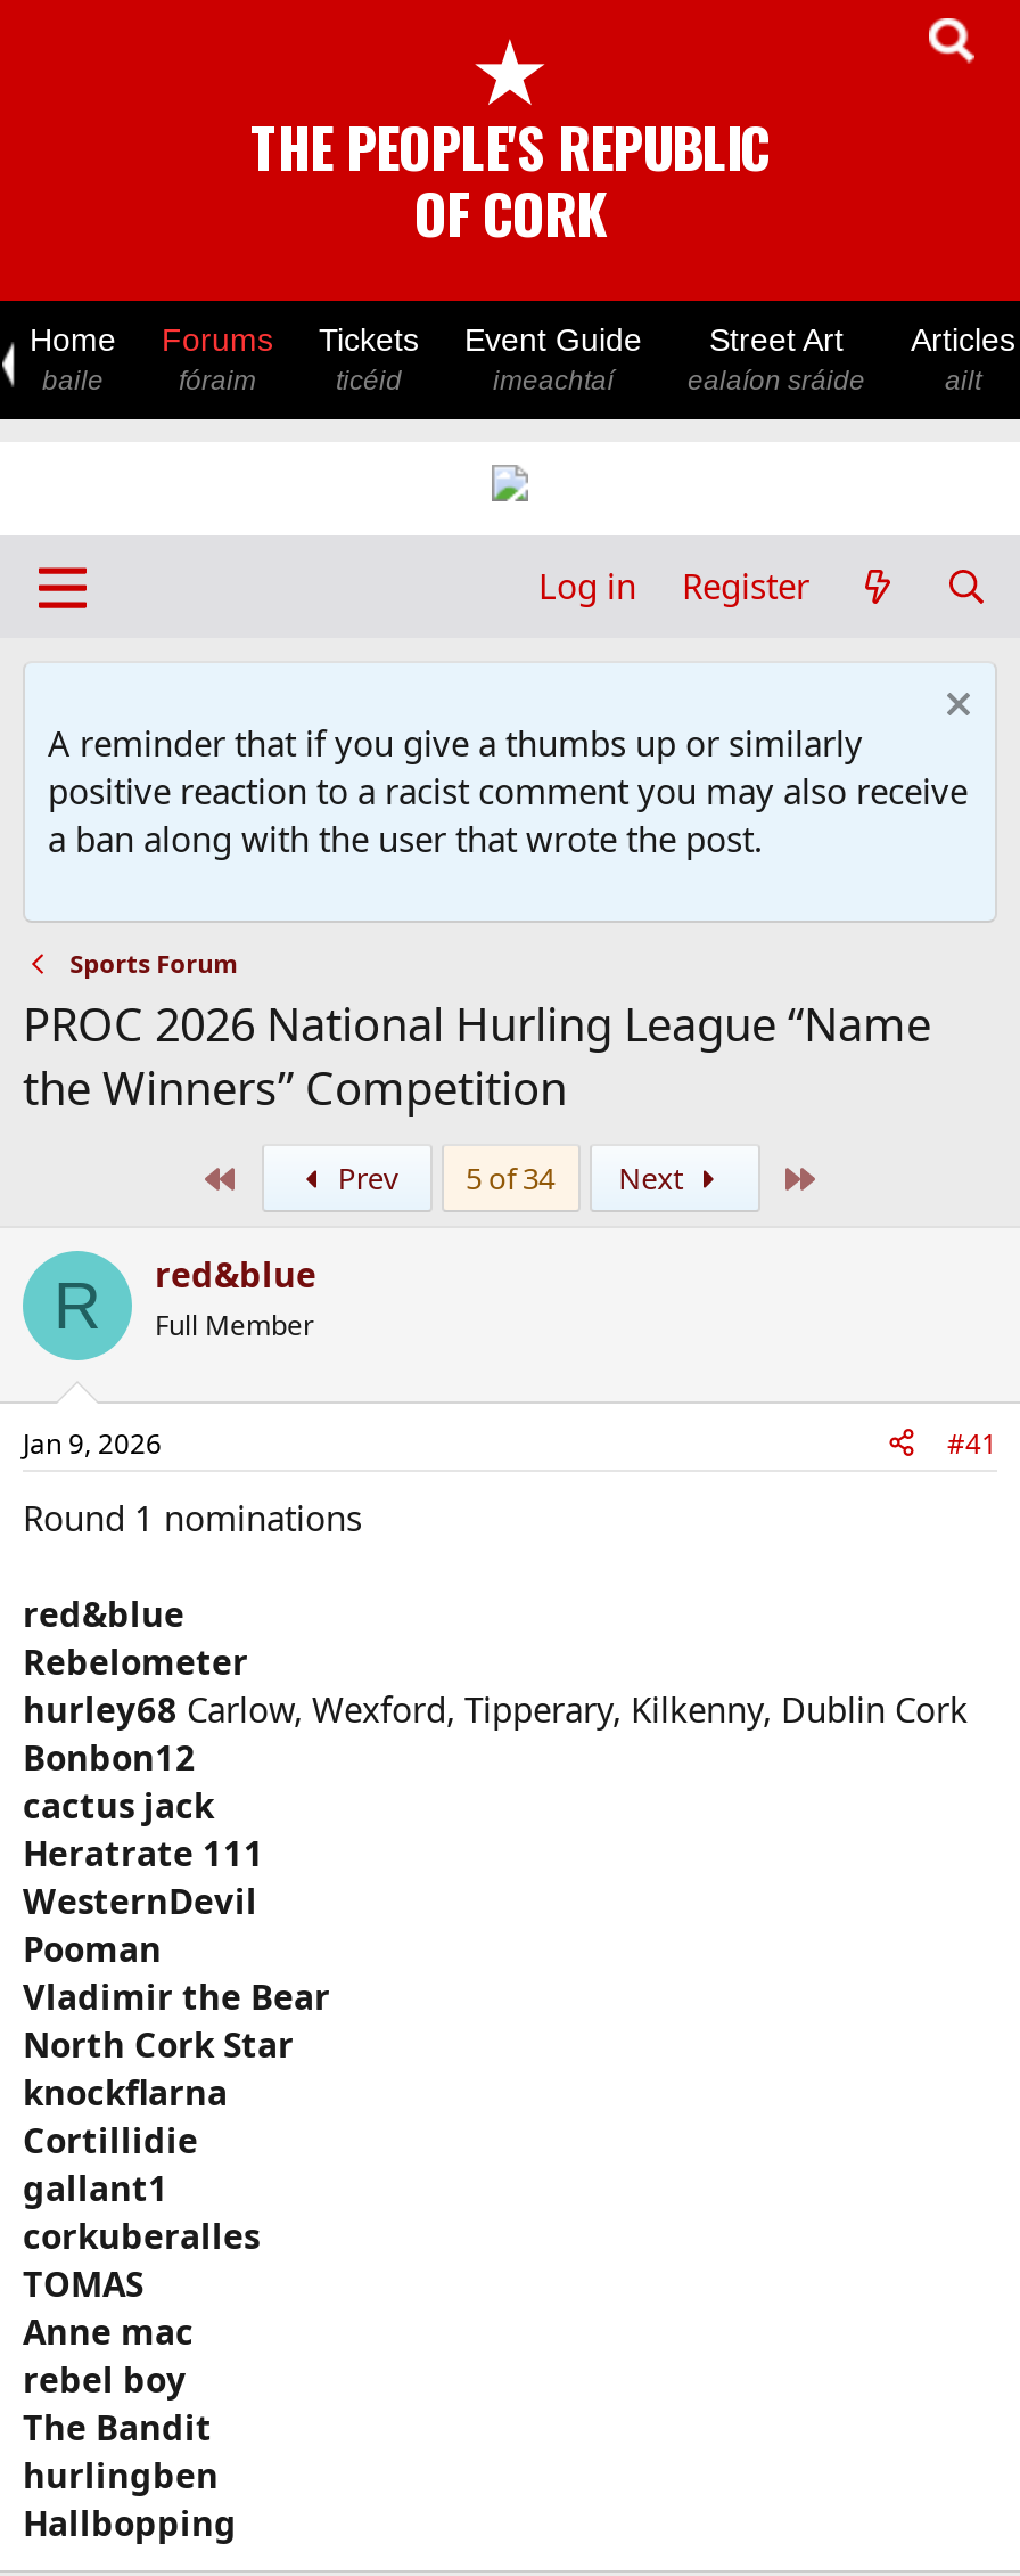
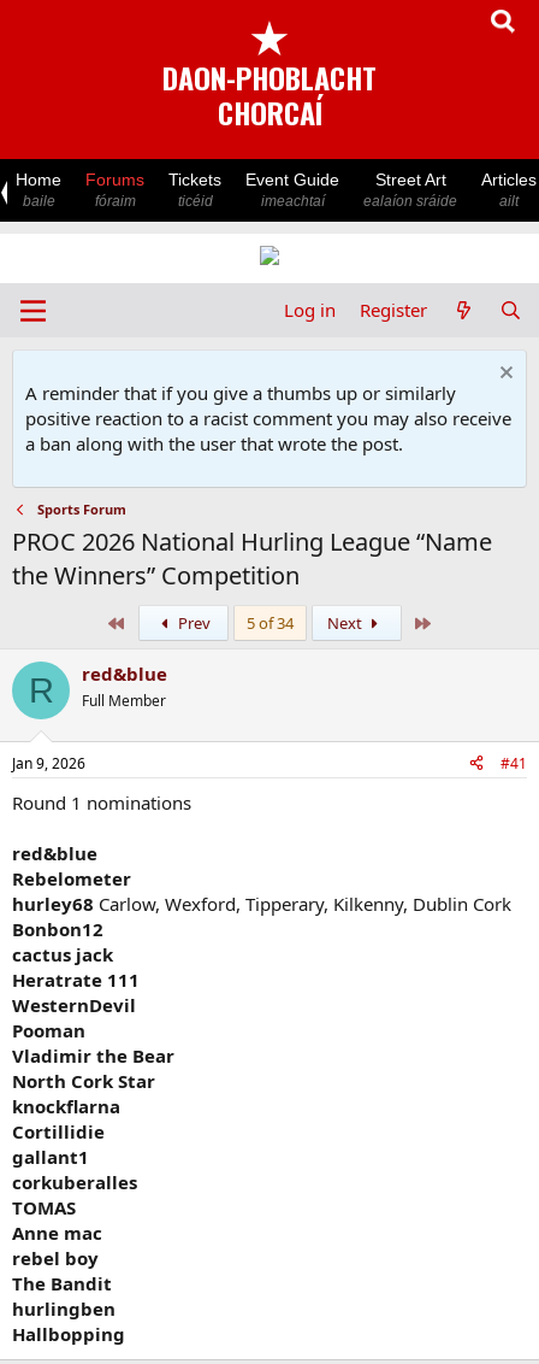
- THE PEOPLE'S REPUBLIC
- OF CORK
+ DAON-PHOBLACHT
+ CHORCAÍ
